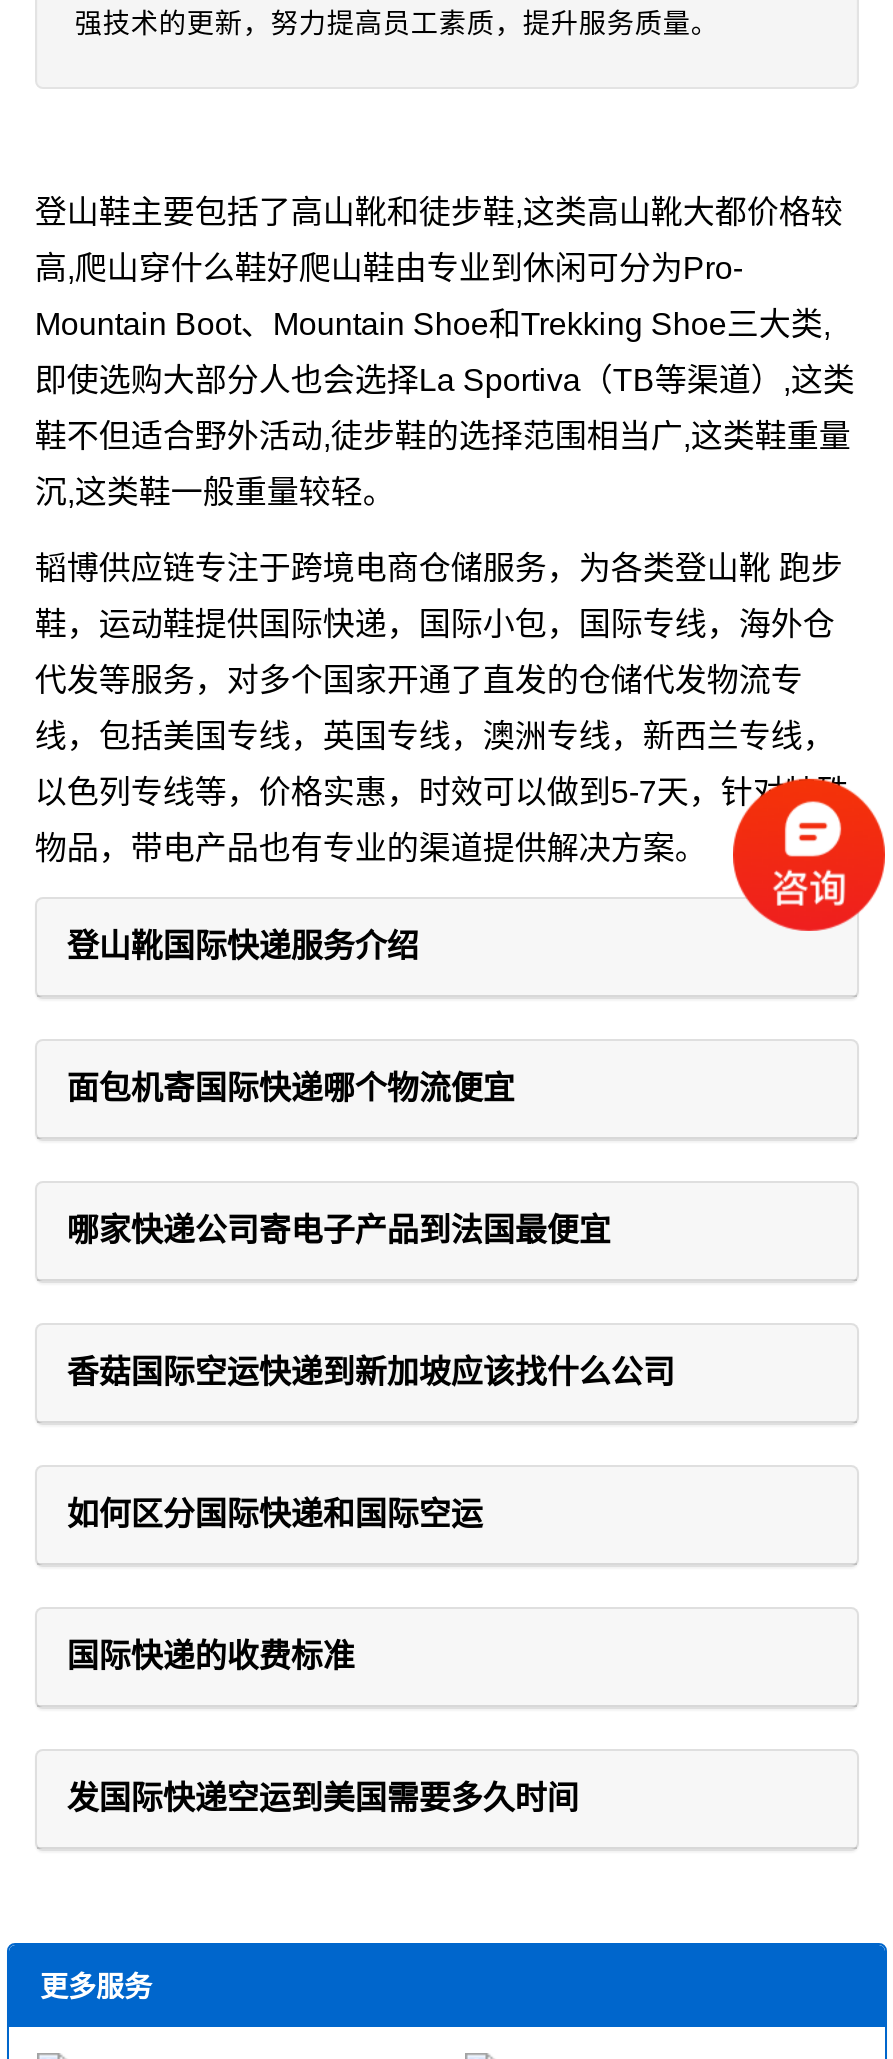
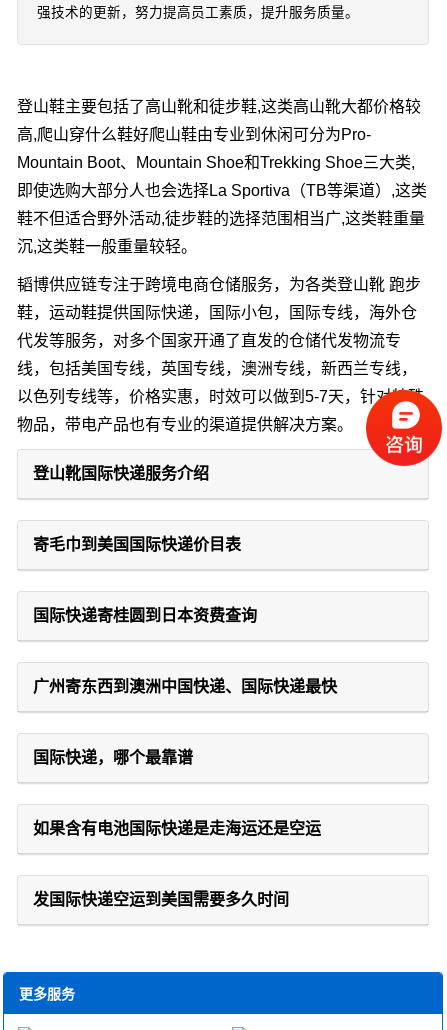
- 面包机寄国际快递哪个物流便宜
+ 寄毛巾到美国国际快递价目表

- 哪家快递公司寄电子产品到法国最便宜
+ 国际快递寄桂圆到日本资费查询

- 香菇国际空运快递到新加坡应该找什么公司
+ 广州寄东西到澳洲中国快递、国际快递最快

- 如何区分国际快递和国际空运
+ 国际快递，哪个最靠谱

- 国际快递的收费标准
+ 如果含有电池国际快递是走海运还是空运
